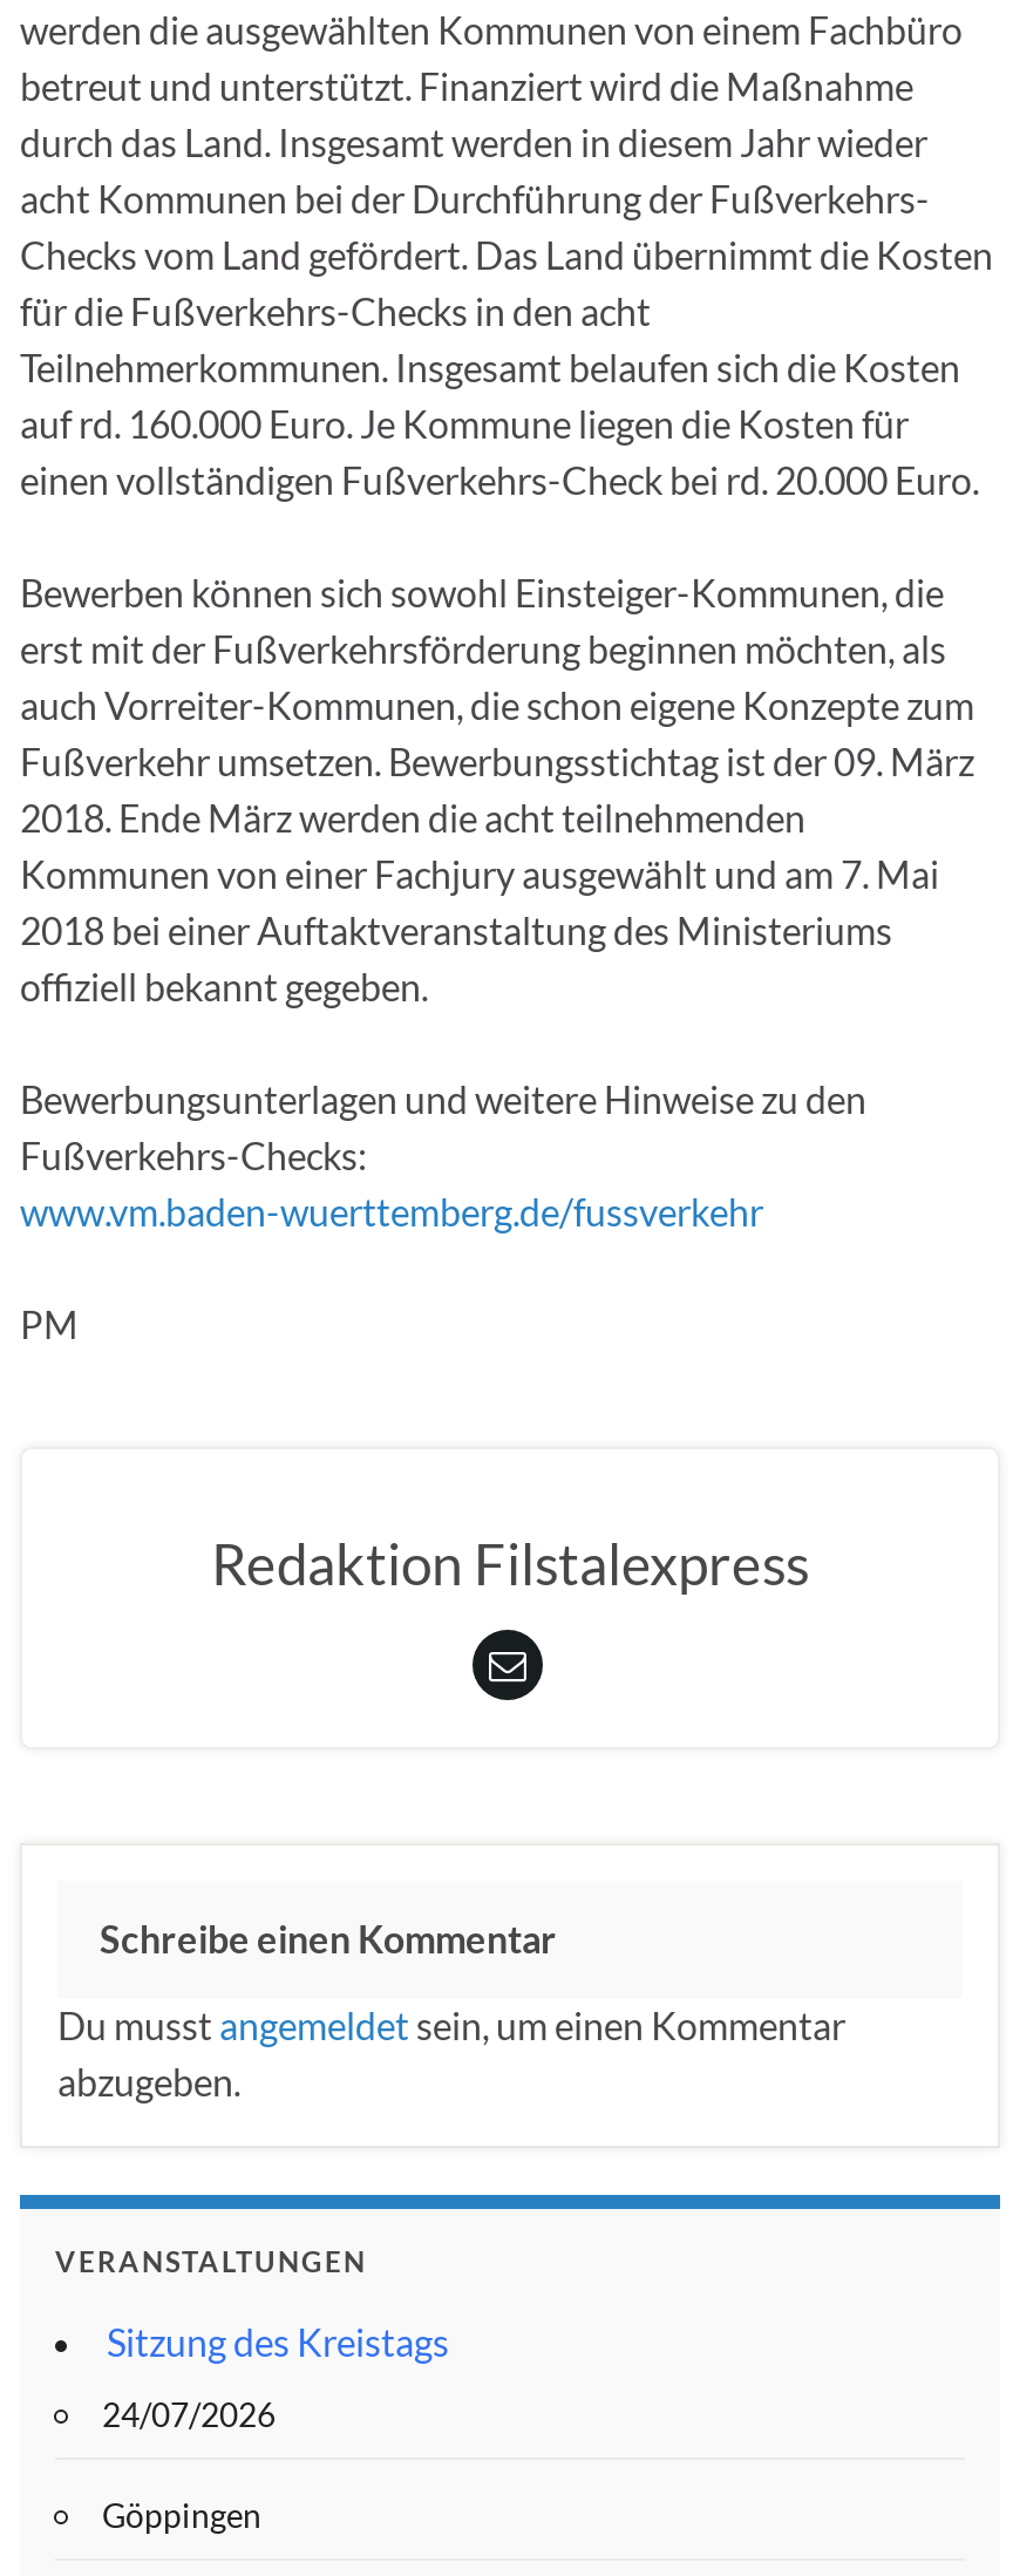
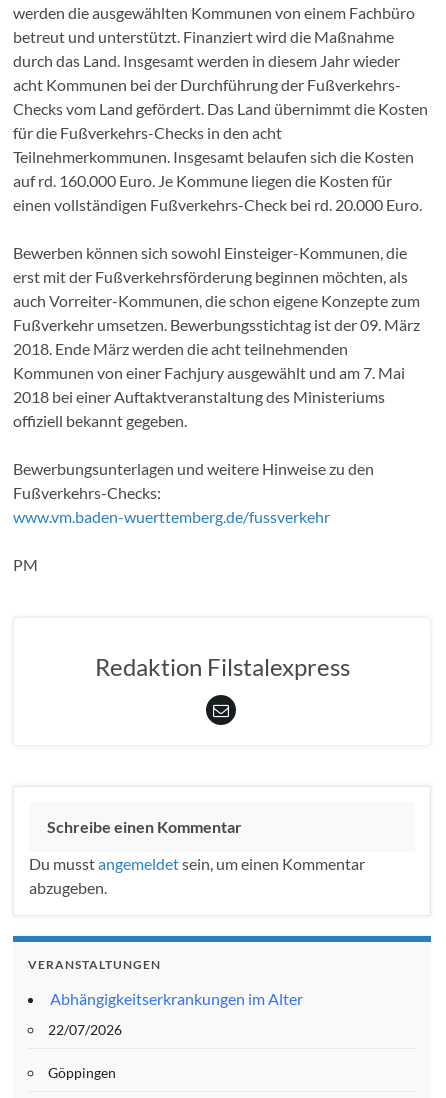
- Sitzung des Kreistags
+ Abhängigkeitserkrankungen im Alter

- 24/07/2026
+ 22/07/2026
